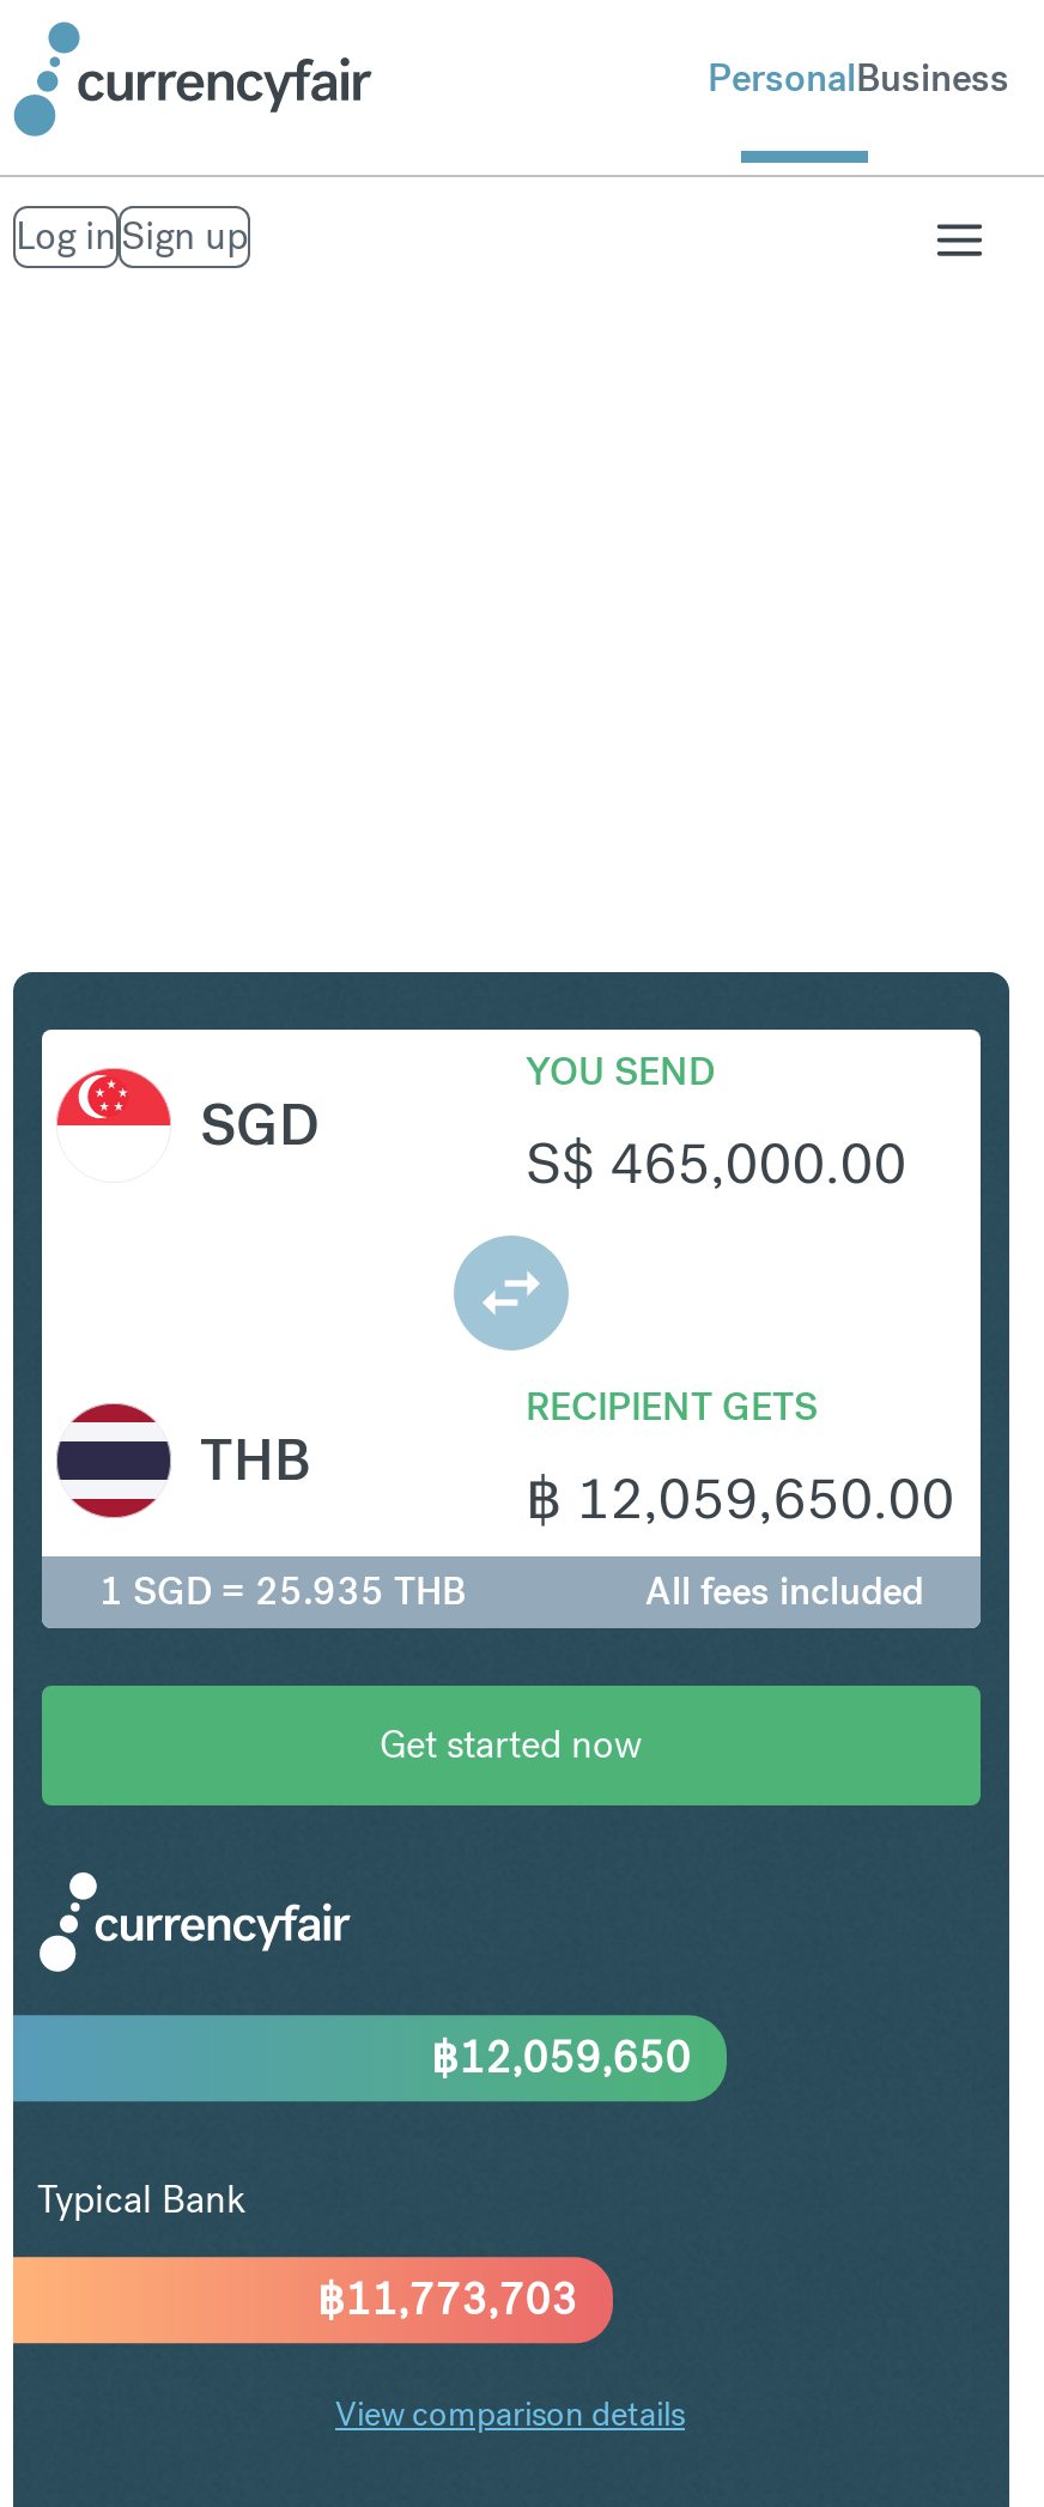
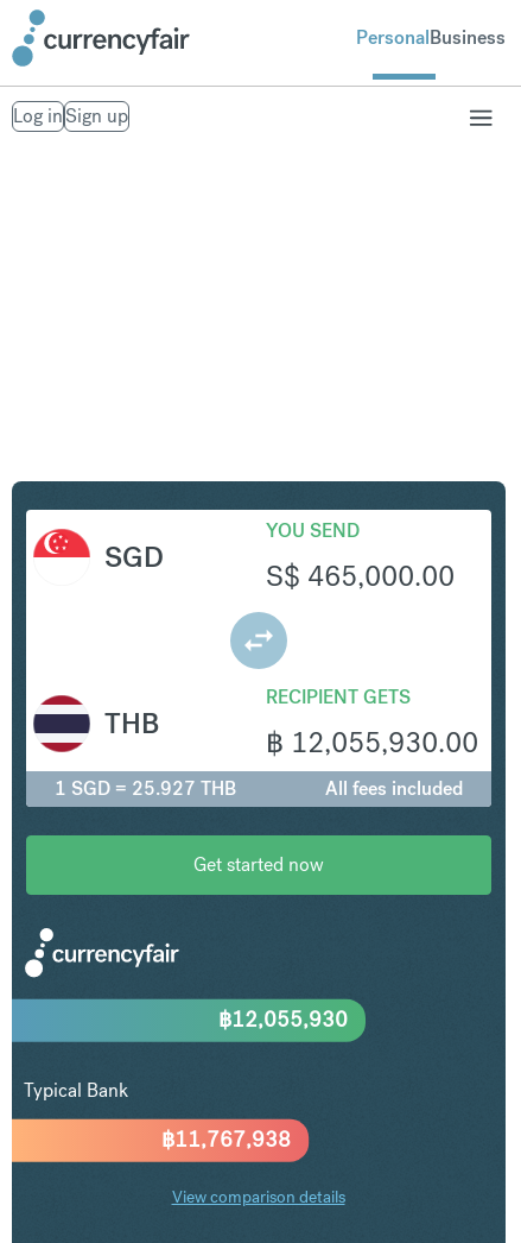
- ฿ 12,059,650.00
+ ฿ 12,055,930.00

- 1 SGD = 25.935 THB
+ 1 SGD = 25.927 THB

- ฿12,059,650
+ ฿12,055,930

- ฿11,773,703
+ ฿11,767,938
